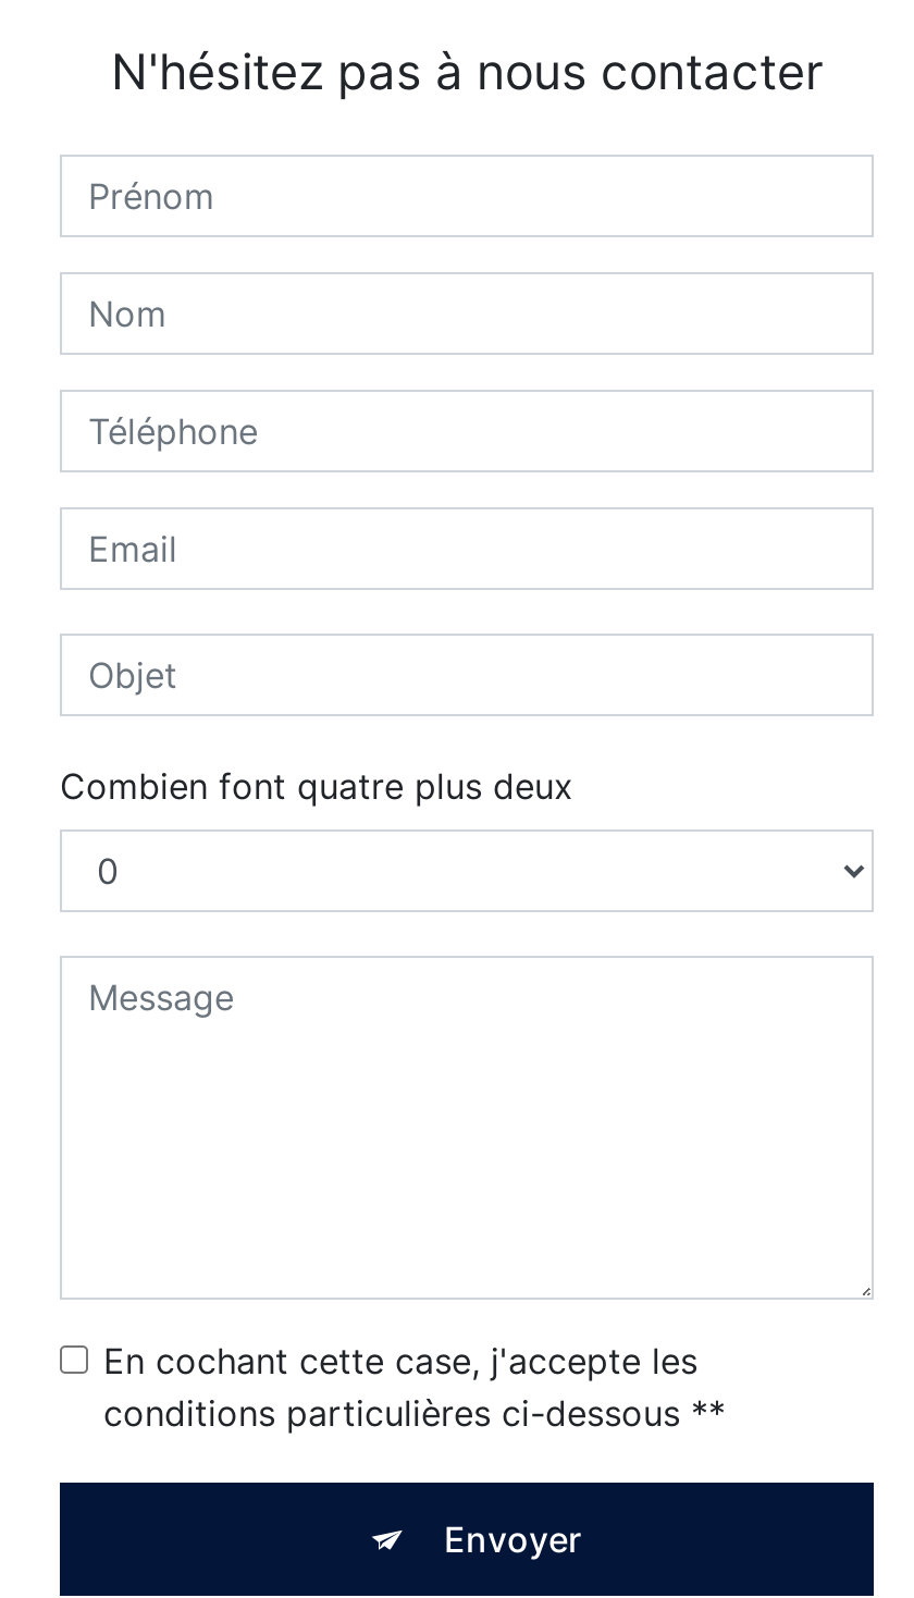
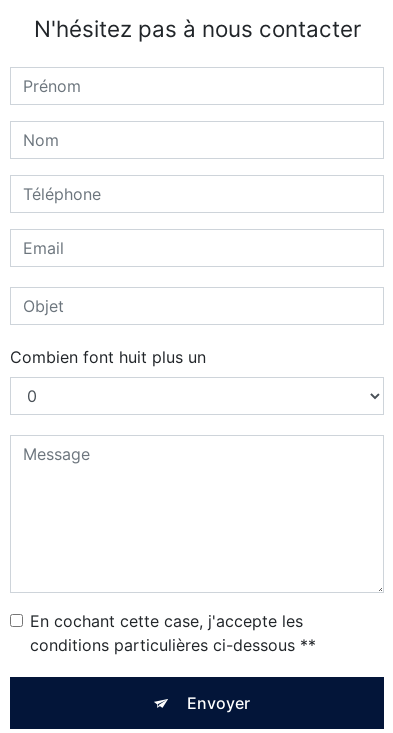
- Combien font quatre plus deux
+ Combien font huit plus un
